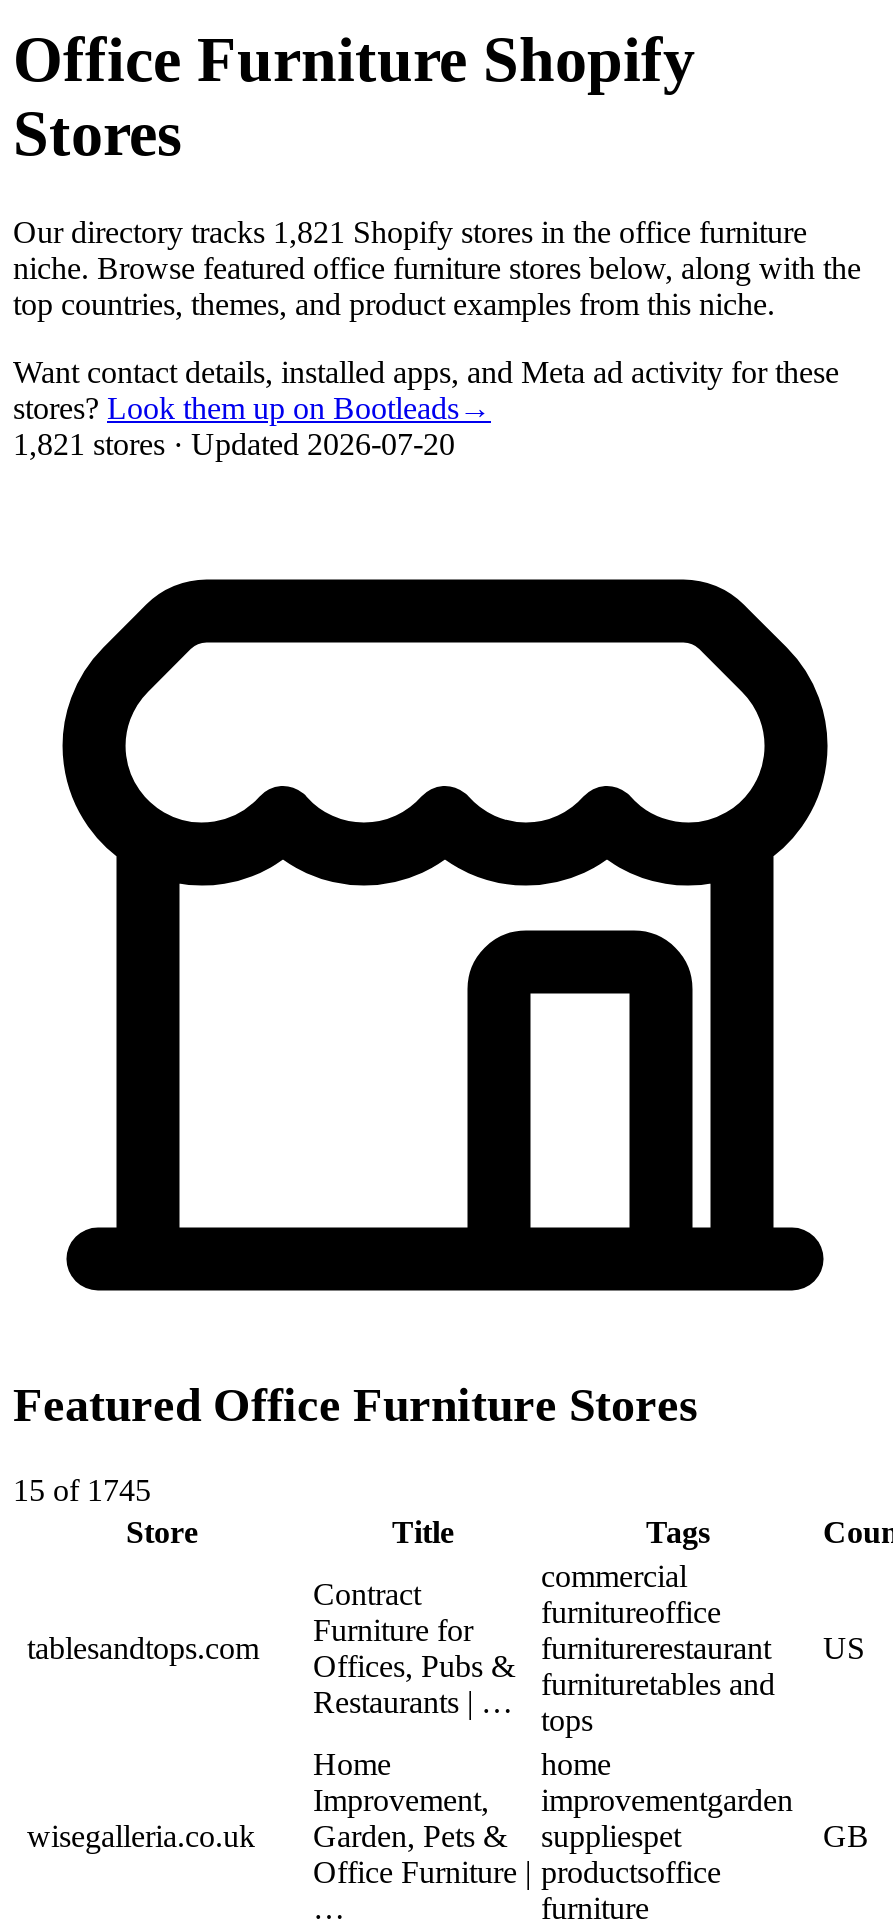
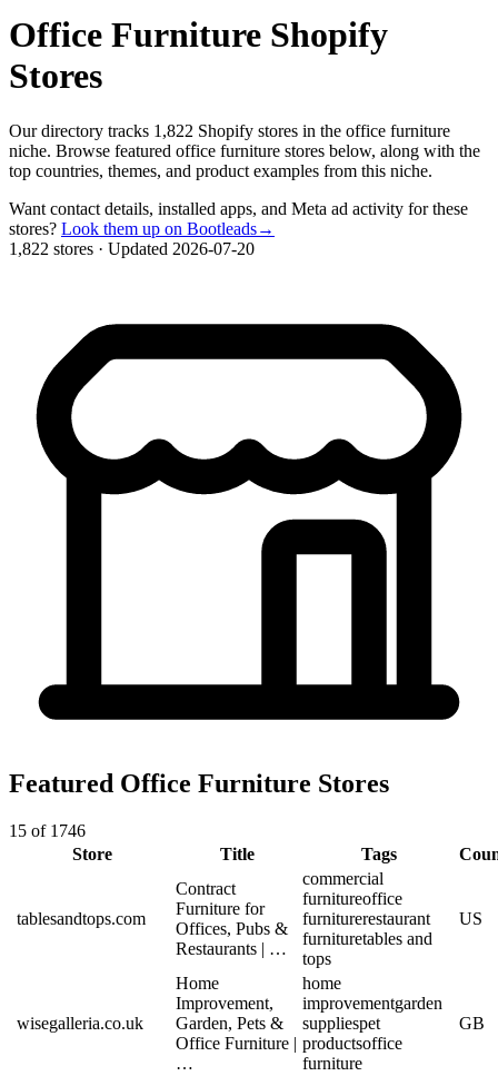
- Our directory tracks 1,821 Shopify stores in the office furniture
+ Our directory tracks 1,822 Shopify stores in the office furniture

- 1,821 stores · Updated 2026-07-20
+ 1,822 stores · Updated 2026-07-20

- 15 of 1745
+ 15 of 1746
